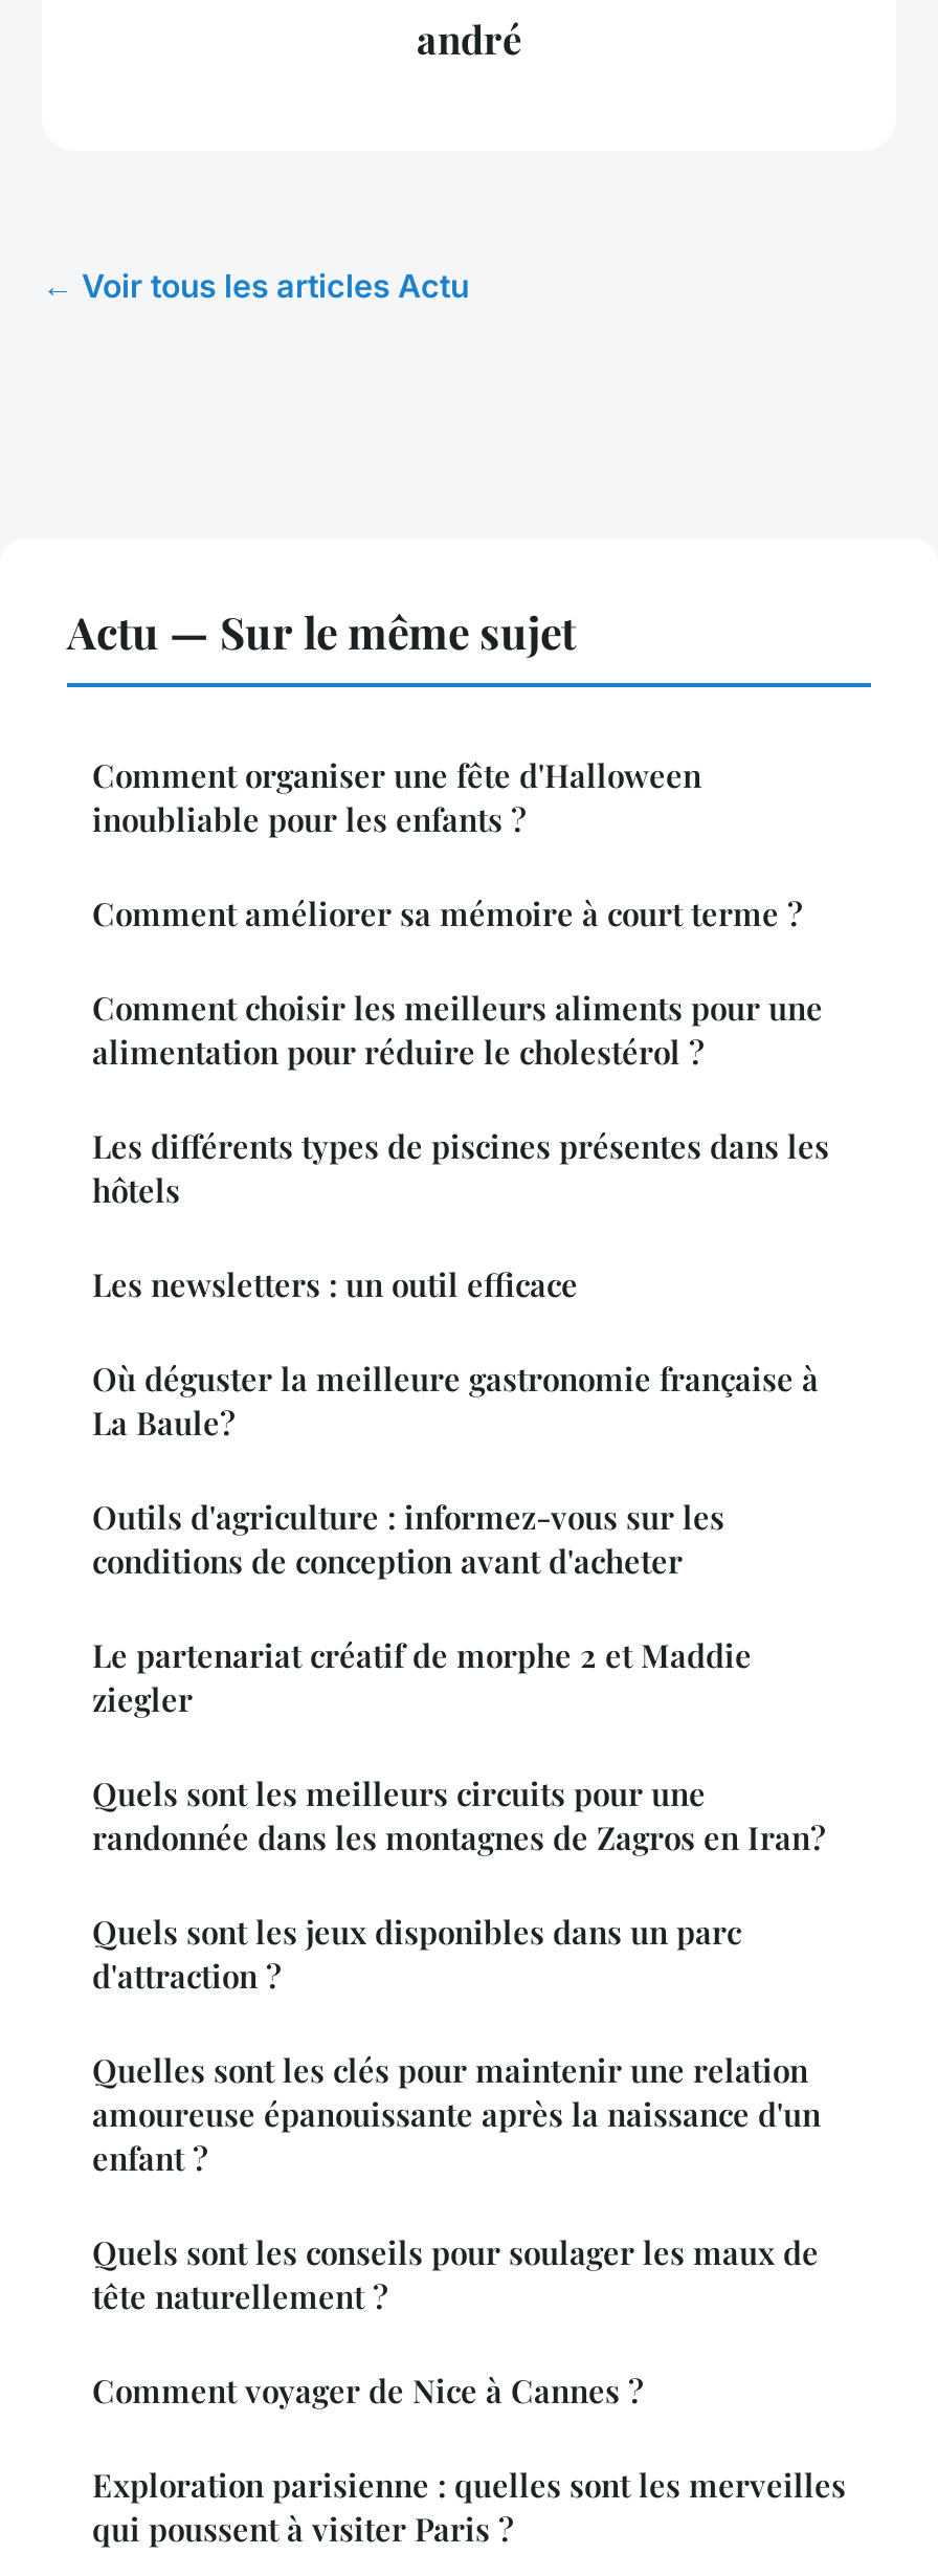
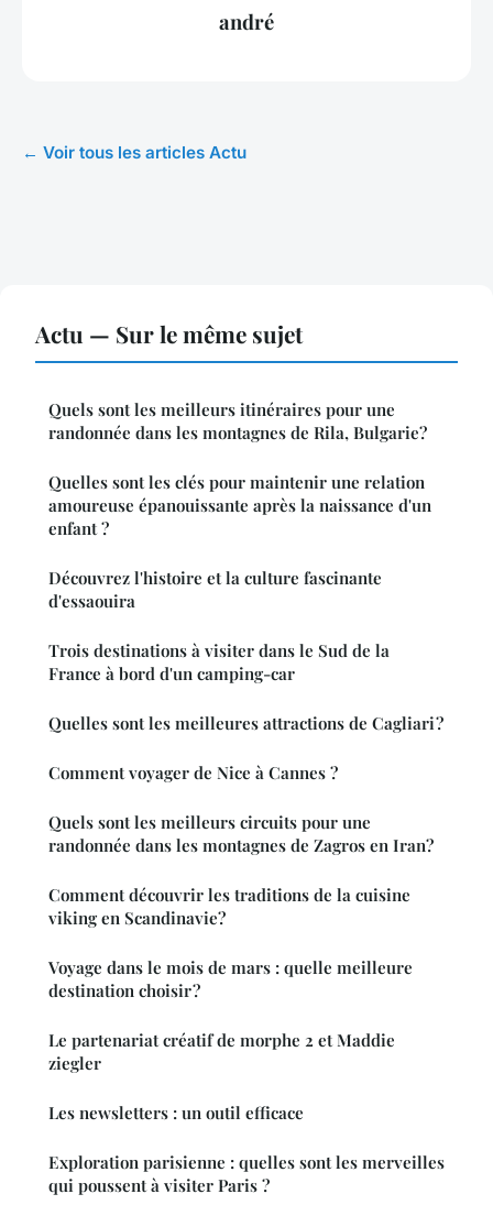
- Comment organiser une fête d'Halloween
- inoubliable pour les enfants ?
- Comment améliorer sa mémoire à court terme ?
- Comment choisir les meilleurs aliments pour une
- alimentation pour réduire le cholestérol ?
- Les différents types de piscines présentes dans les
- hôtels
- Où déguster la meilleure gastronomie française à
- La Baule?
- Outils d'agriculture : informez-vous sur les
- conditions de conception avant d'acheter
- Quels sont les jeux disponibles dans un parc
- d'attraction ?
+ Quels sont les meilleurs itinéraires pour une
+ randonnée dans les montagnes de Rila, Bulgarie?

moved down: Le partenariat créatif de morphe 2 et Maddie | ziegler | Les newsletters : un outil efficace

moved down: Quels sont les meilleurs circuits pour une | randonnée dans les montagnes de Zagros en Iran?

moved up: Quelles sont les clés pour maintenir une relation | amoureuse épanouissante après la naissance d'un | enfant ?

- Quels sont les conseils pour soulager les maux de
- tête naturellement ?
+ Découvrez l'histoire et la culture fascinante
+ d'essaouira
+ Trois destinations à visiter dans le Sud de la
+ France à bord d'un camping-car
+ Quelles sont les meilleures attractions de Cagliari ?

moved up: Comment voyager de Nice à Cannes ?

+ Comment découvrir les traditions de la cuisine
+ viking en Scandinavie?
+ Voyage dans le mois de mars : quelle meilleure
+ destination choisir ?
